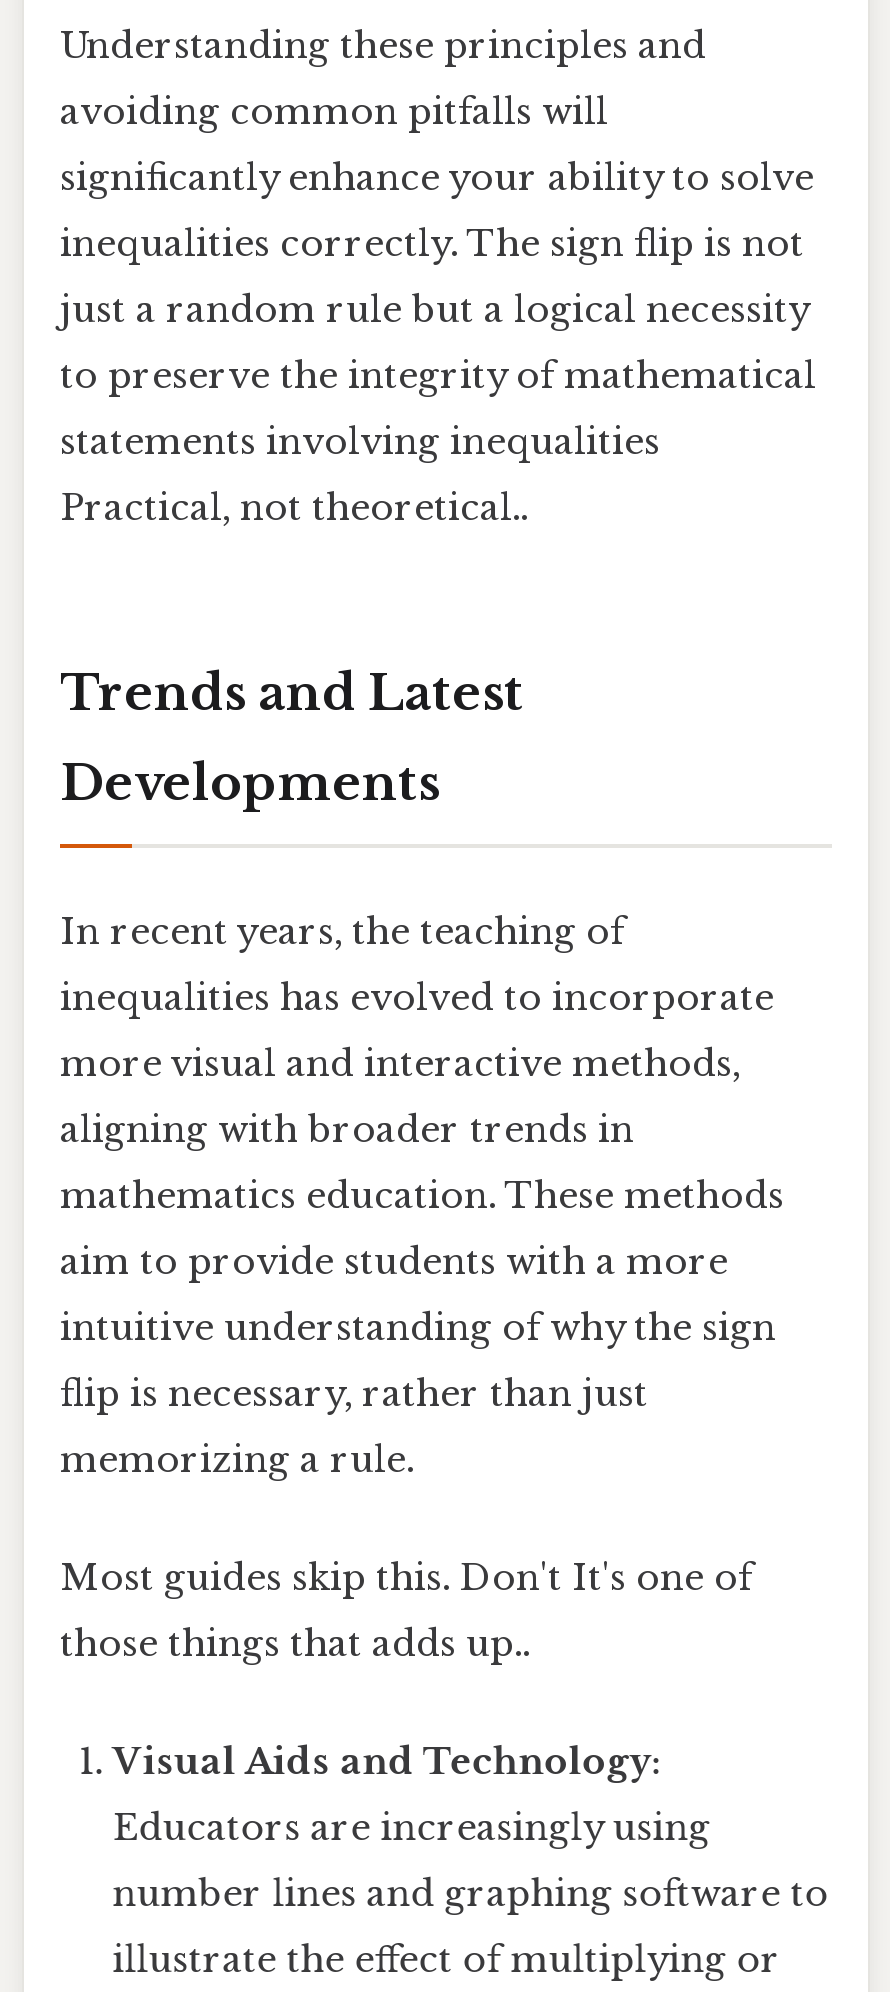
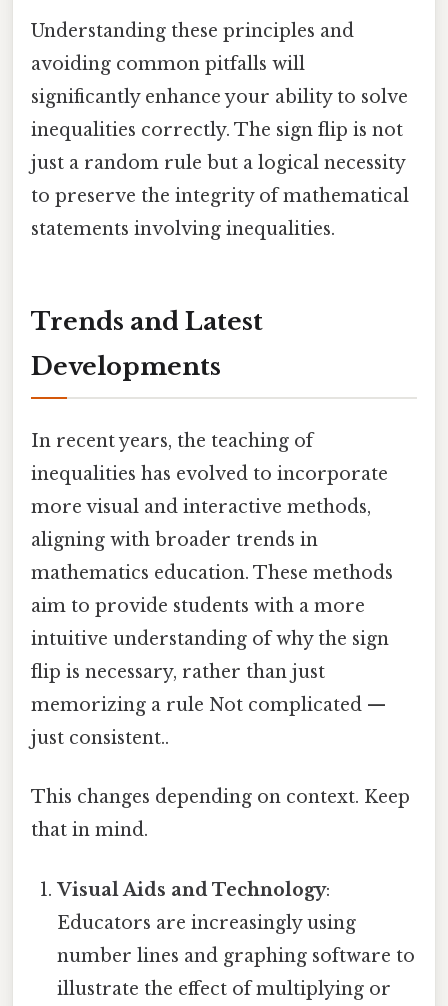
- statements involving inequalities
- Practical, not theoretical..
+ statements involving inequalities.

moved up: Trends and Latest | Developments | In recent years, the teaching of | ... | intuitive understanding of why the sign | flip is necessary, rather than just

- memorizing a rule.
- Most guides skip this. Don't It's one of
- those things that adds up..
+ memorizing a rule Not complicated —
+ just consistent..
+ This changes depending on context. Keep
+ that in mind.
